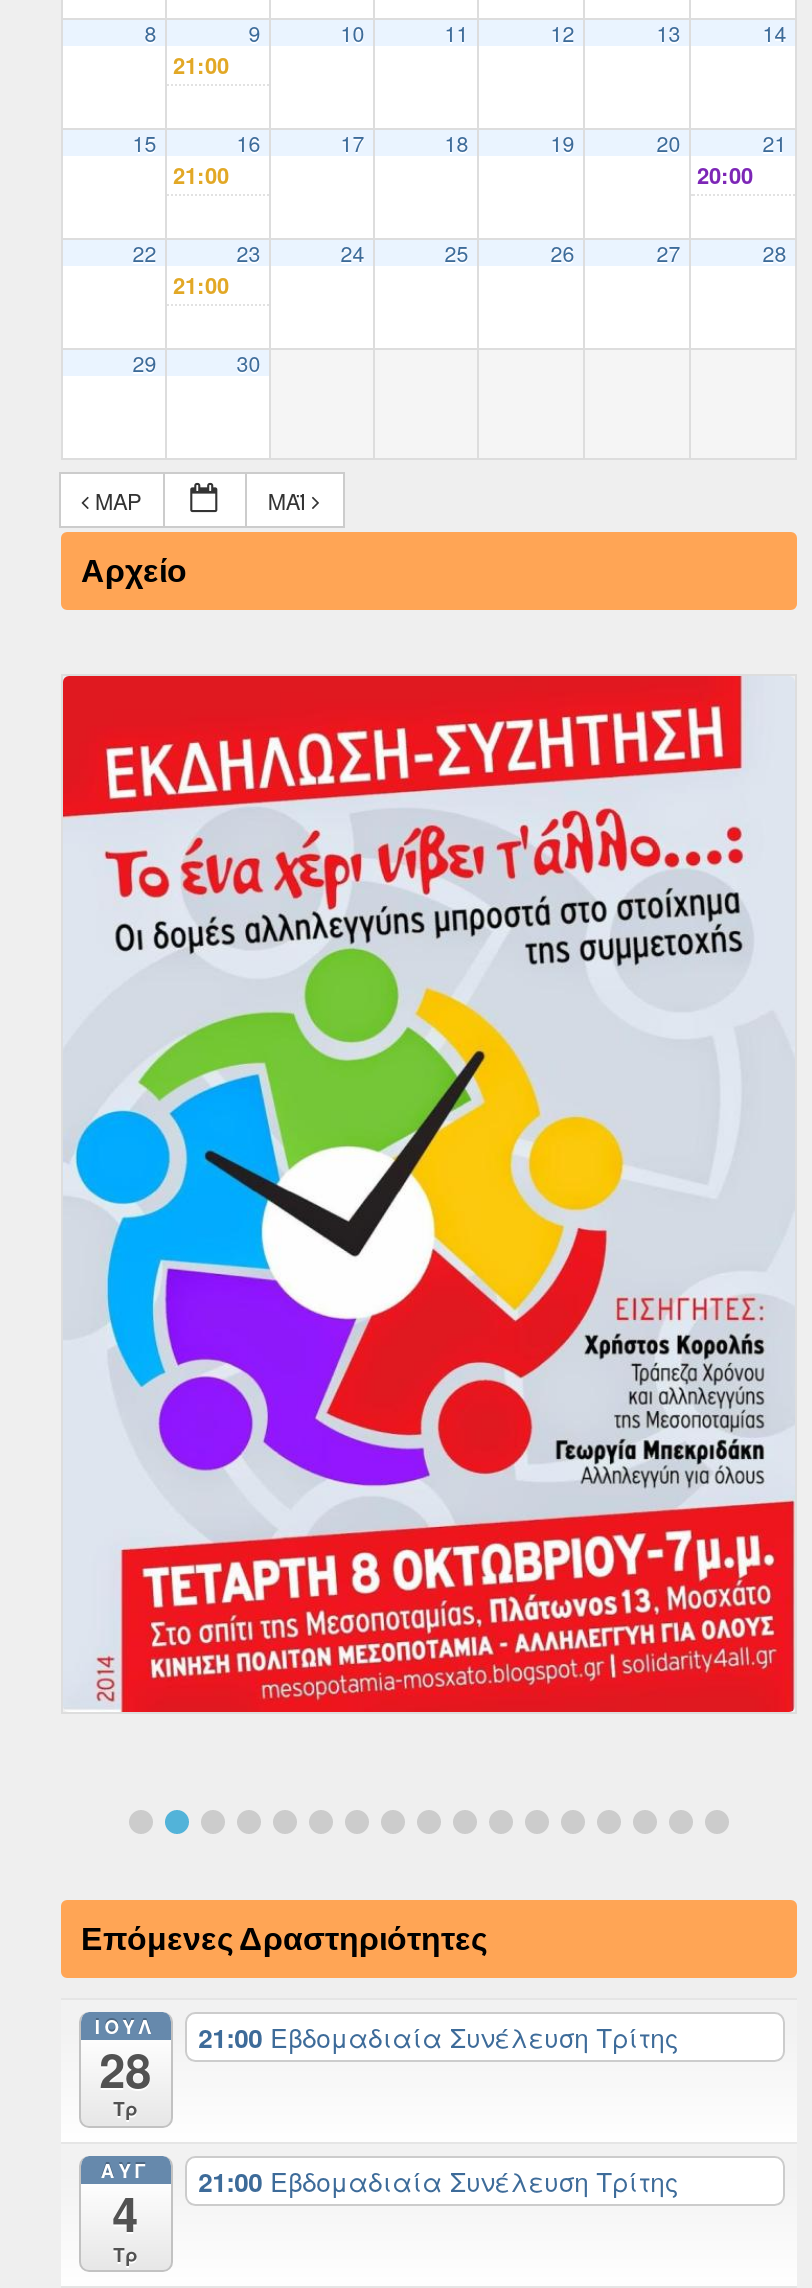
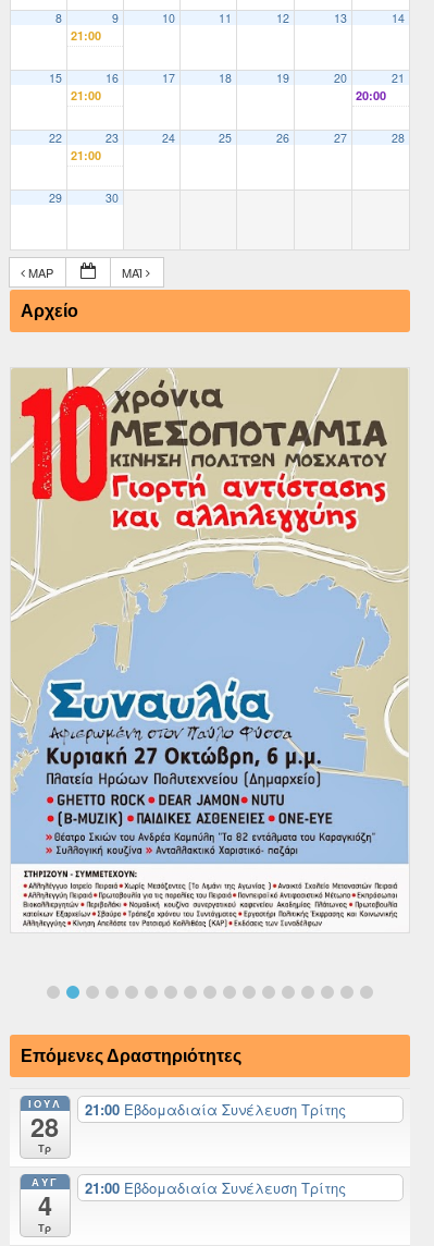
- [image]
+ [image]
